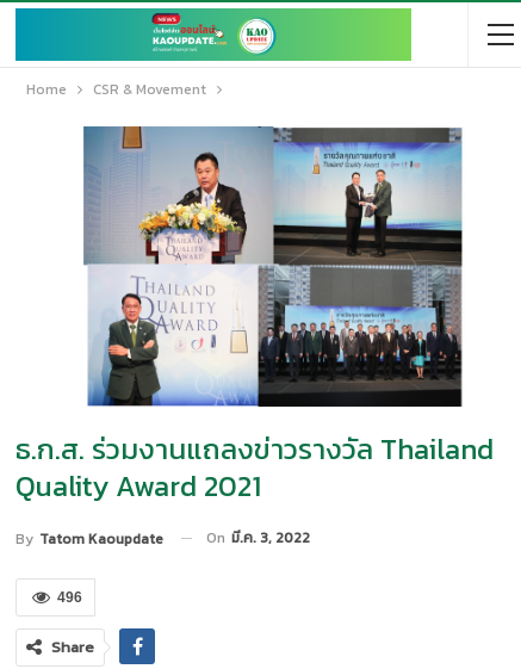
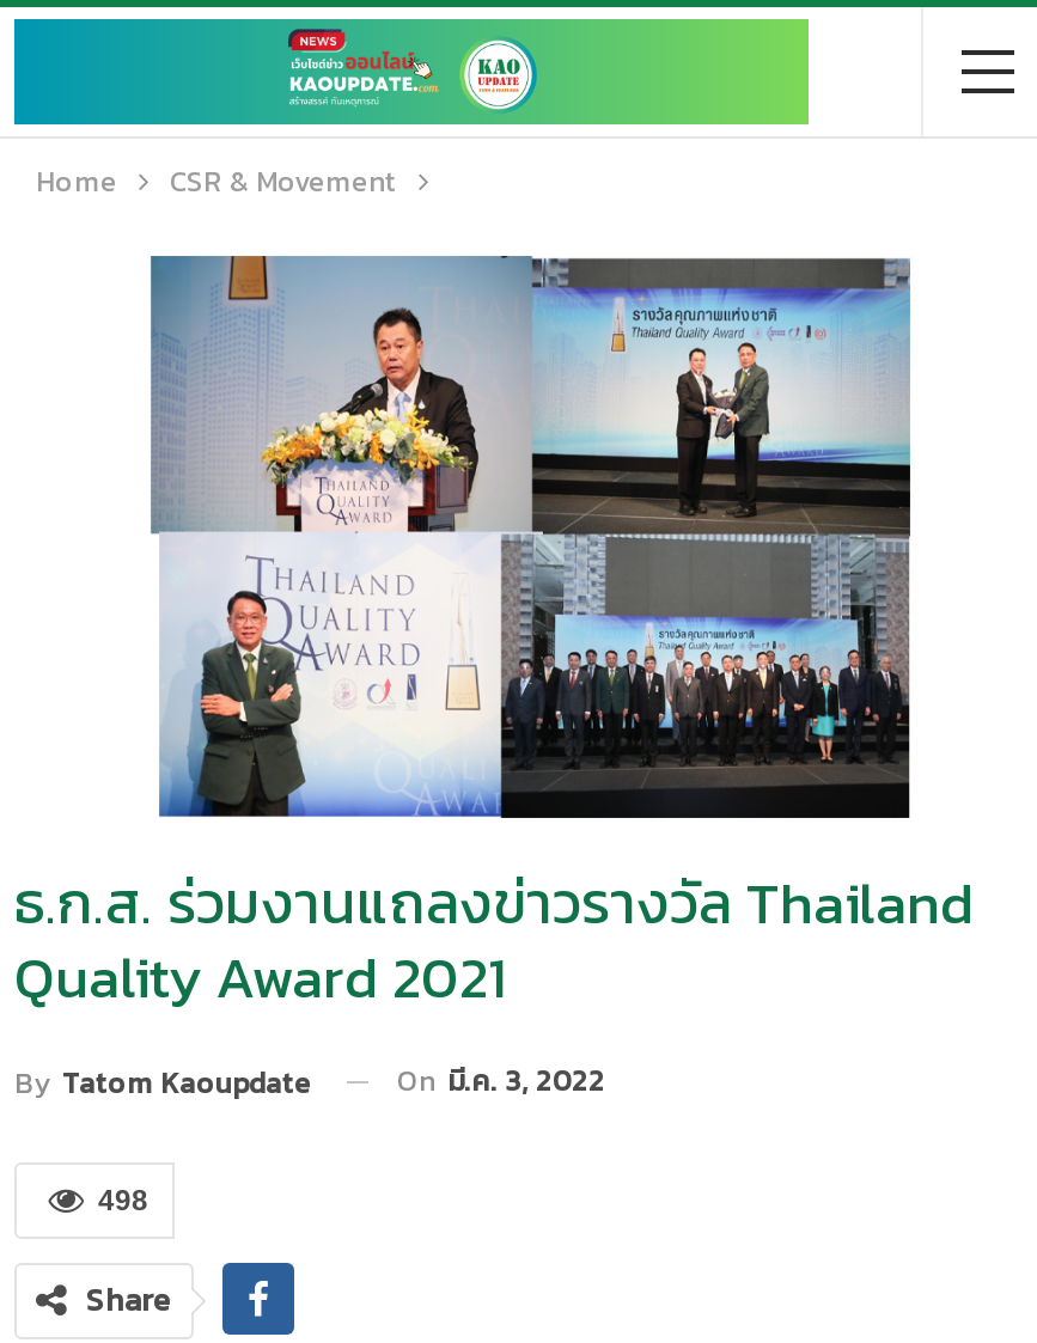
- 496
+ 498
